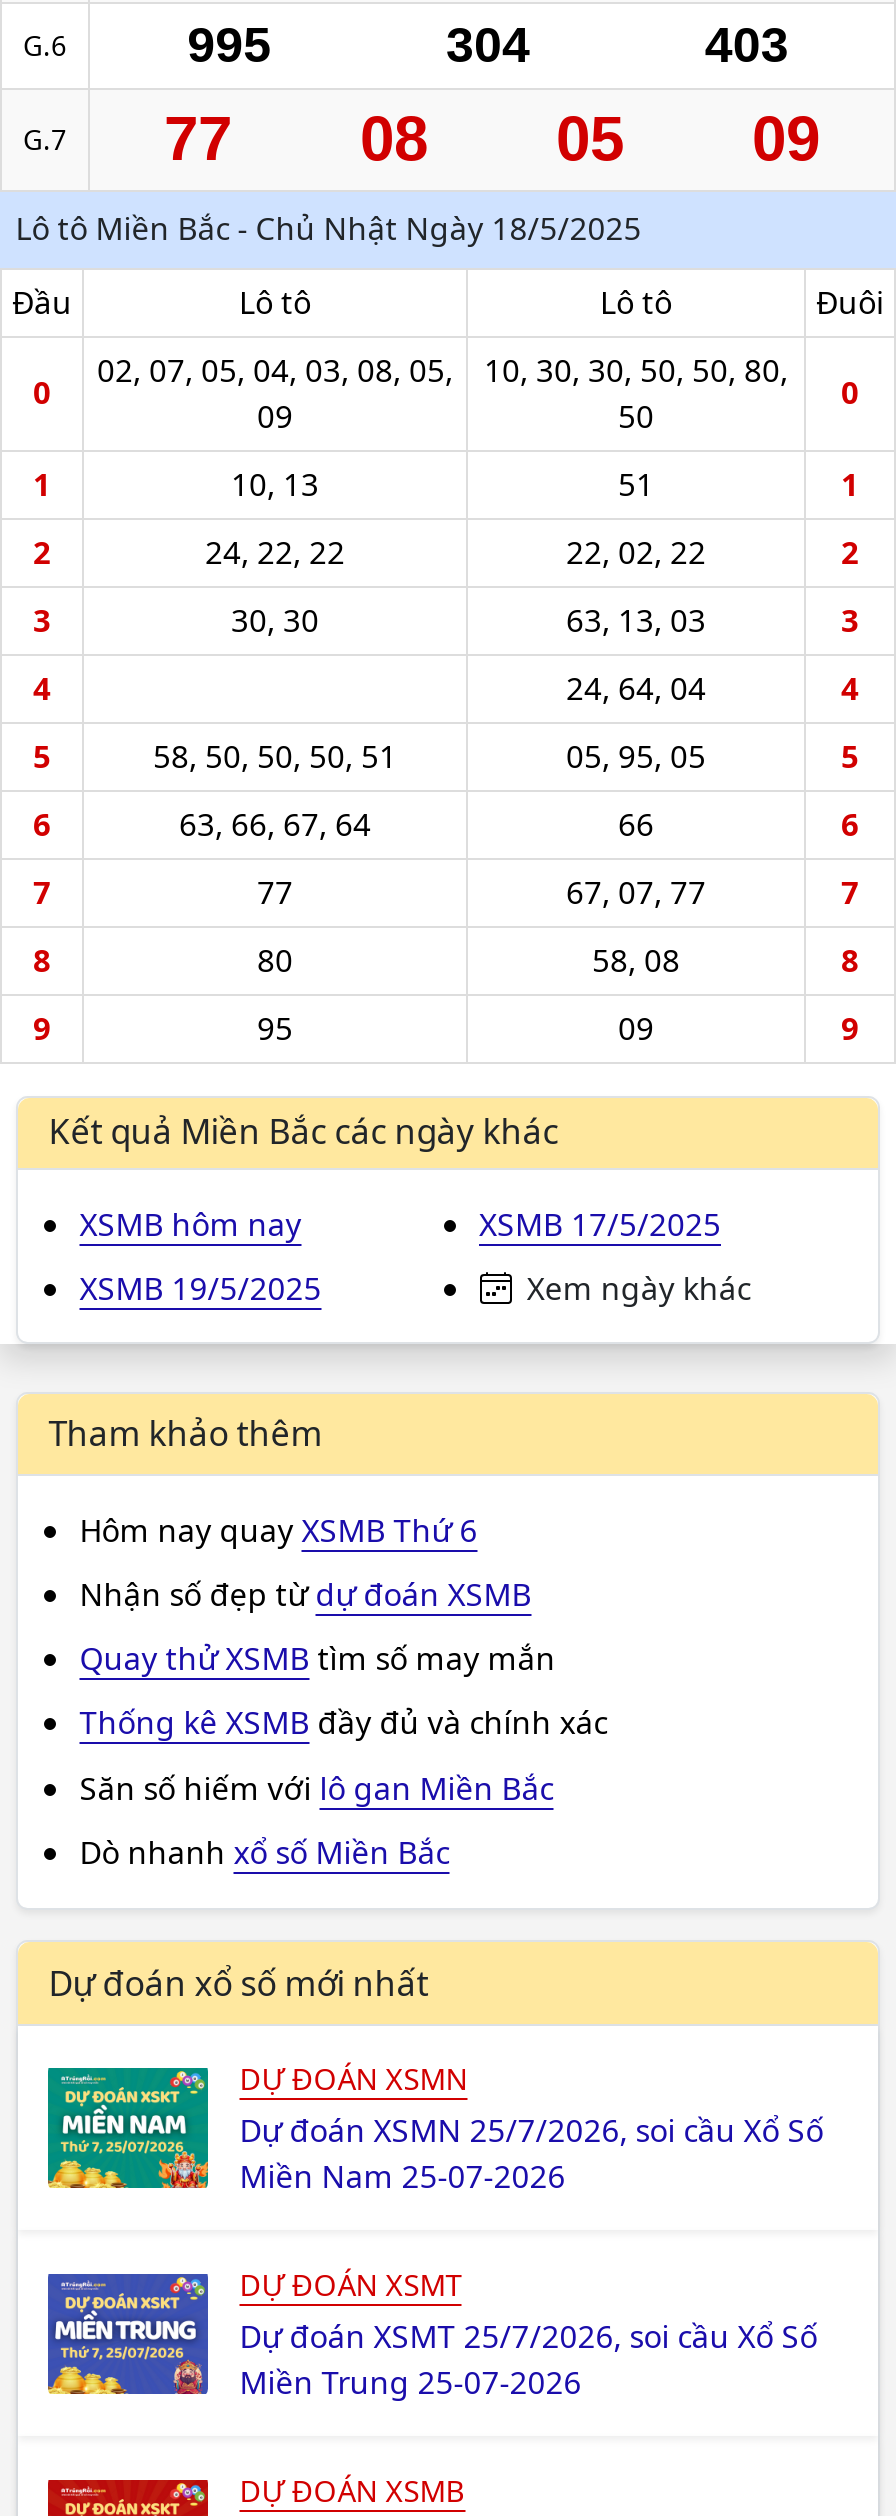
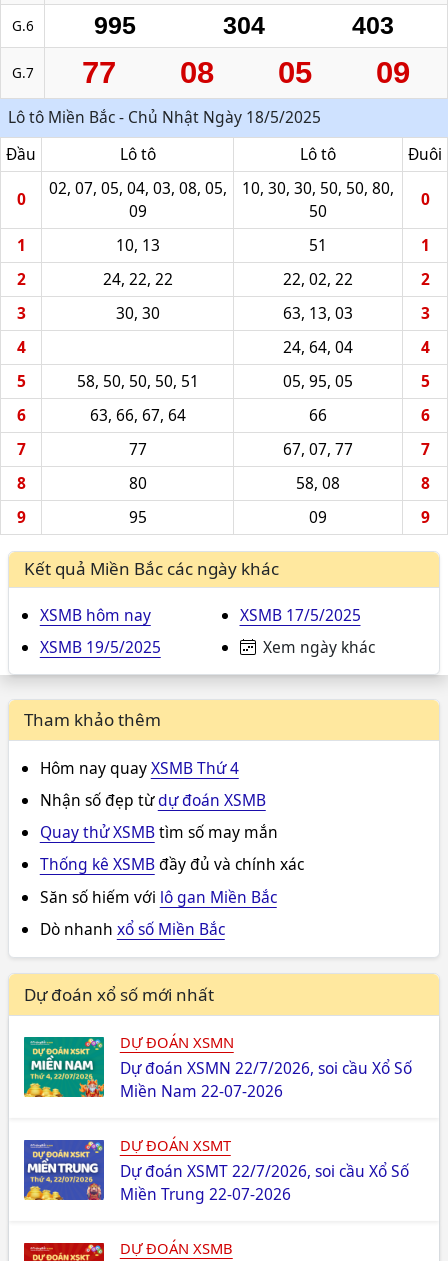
- Hôm nay quay XSMB Thứ 6
+ Hôm nay quay XSMB Thứ 4

- Dự đoán XSMN 25/7/2026, soi cầu Xổ Số
+ Dự đoán XSMN 22/7/2026, soi cầu Xổ Số

- Miền Nam 25-07-2026
+ Miền Nam 22-07-2026

- Dự đoán XSMT 25/7/2026, soi cầu Xổ Số
+ Dự đoán XSMT 22/7/2026, soi cầu Xổ Số

- Miền Trung 25-07-2026
+ Miền Trung 22-07-2026
